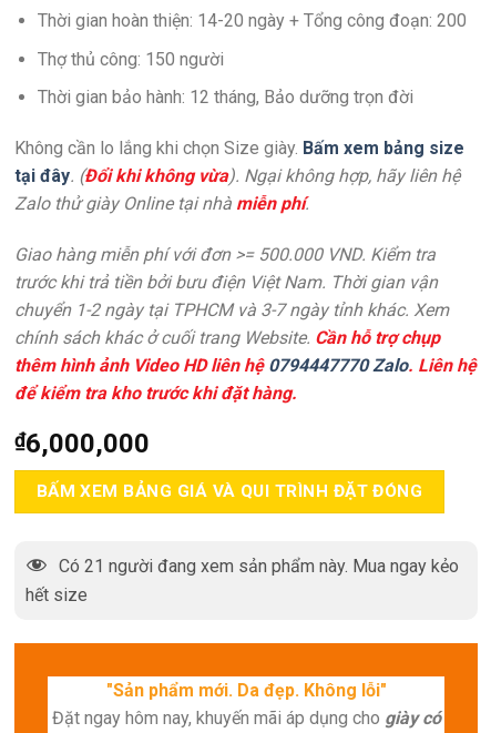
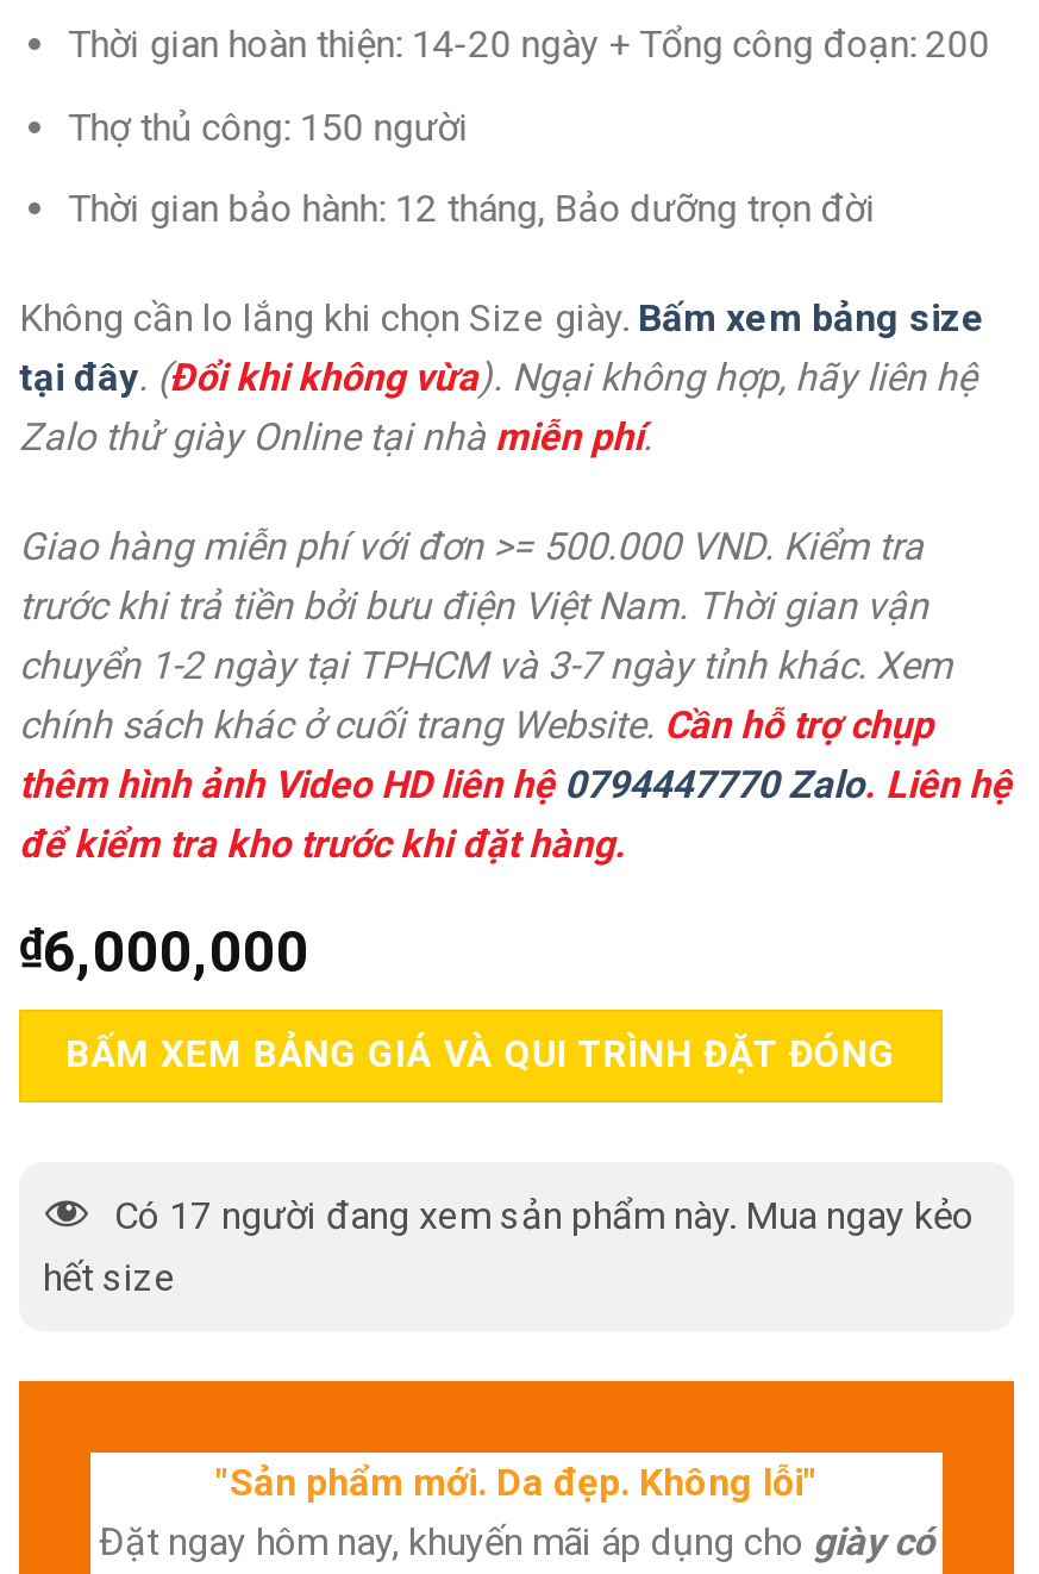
- Có 21 người đang xem sản phẩm này. Mua ngay kẻo
+ Có 17 người đang xem sản phẩm này. Mua ngay kẻo
